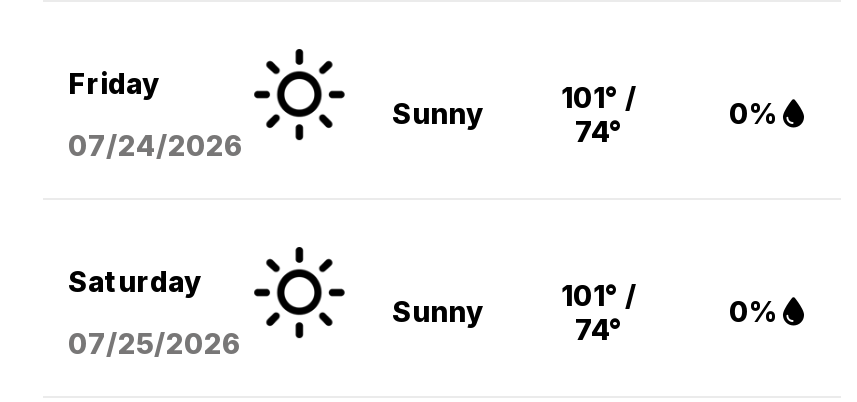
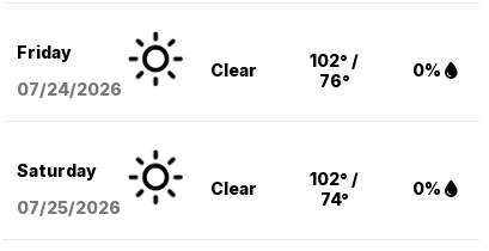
- Sunny
- 101° /
- 74°
+ Clear
+ 102° /
+ 76°

- Sunny
- 101° /
+ Clear
+ 102° /
